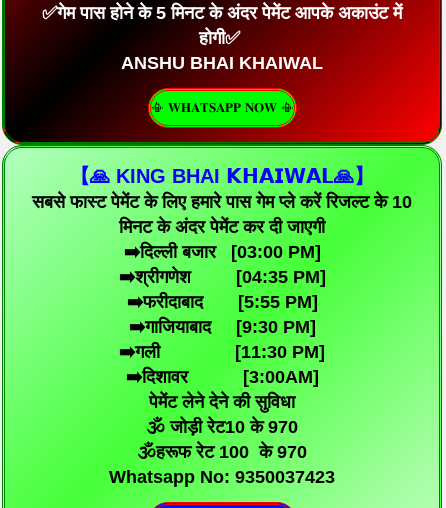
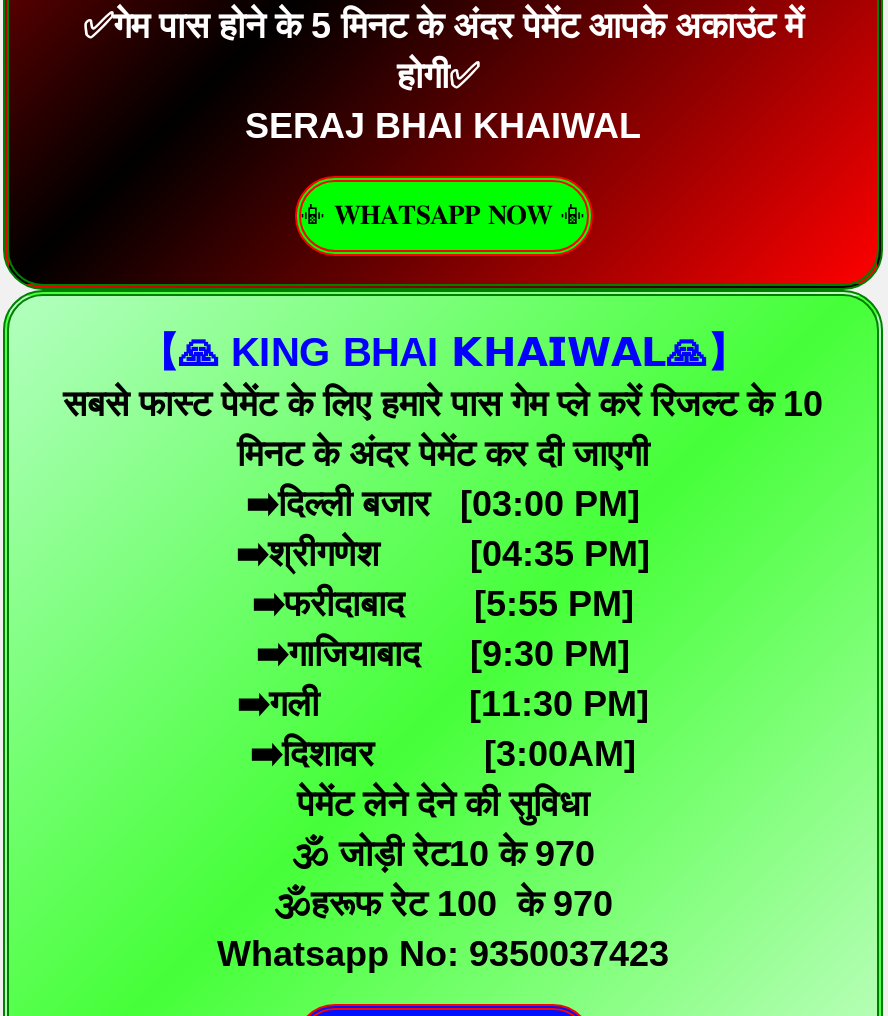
- ANSHU BHAI KHAIWAL
+ SERAJ BHAI KHAIWAL
